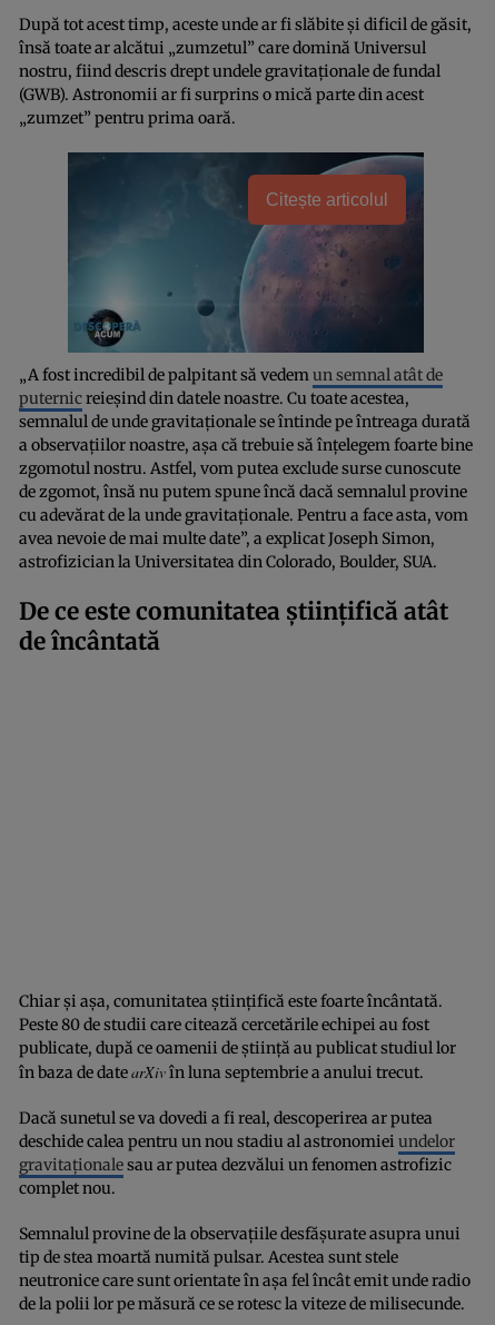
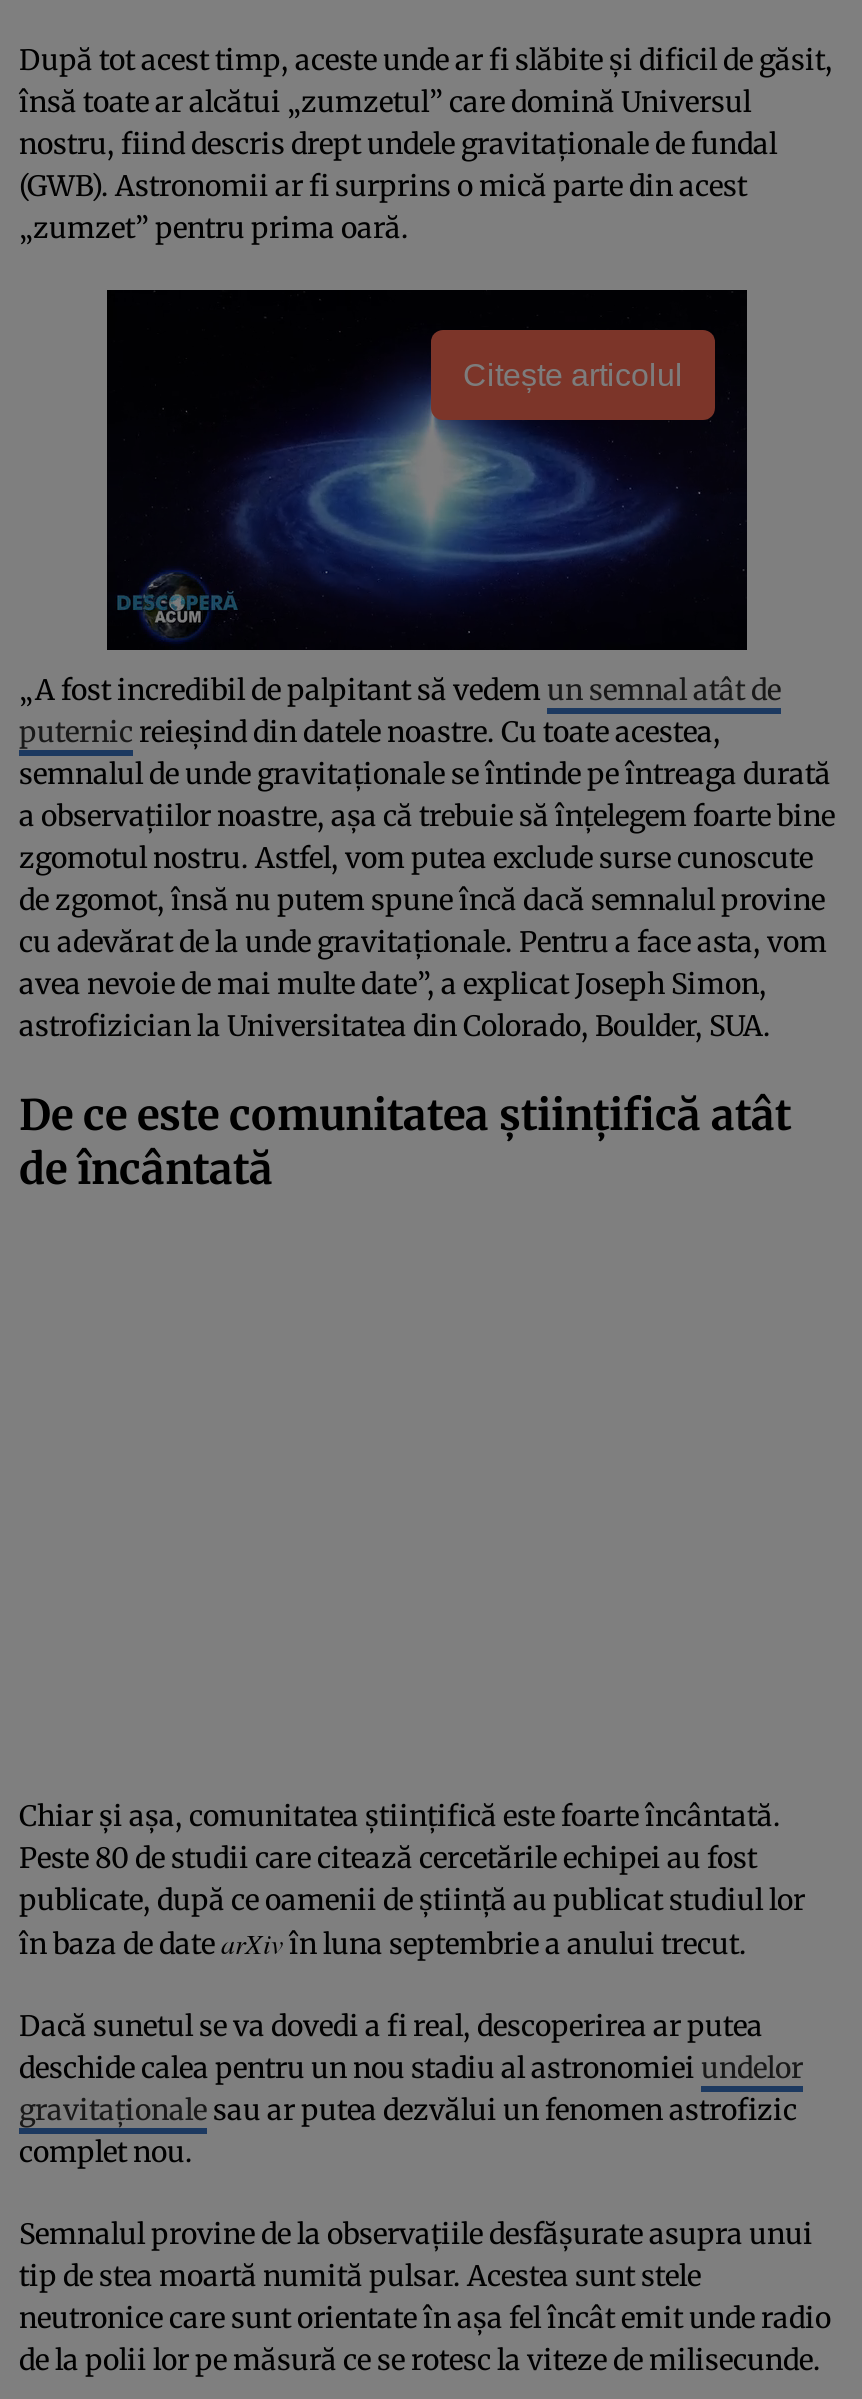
- [image]
+ [image]
